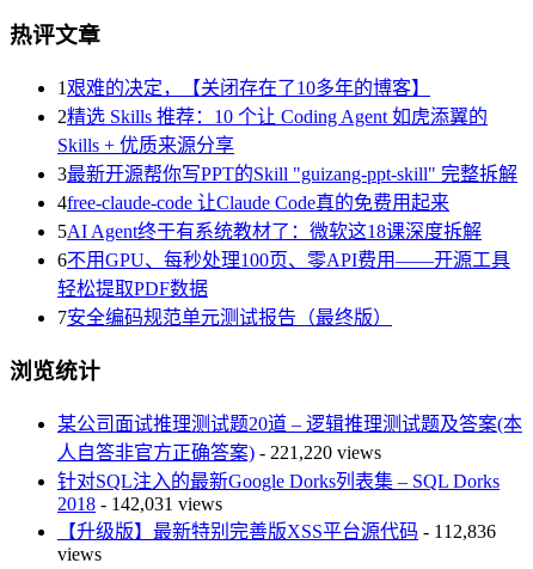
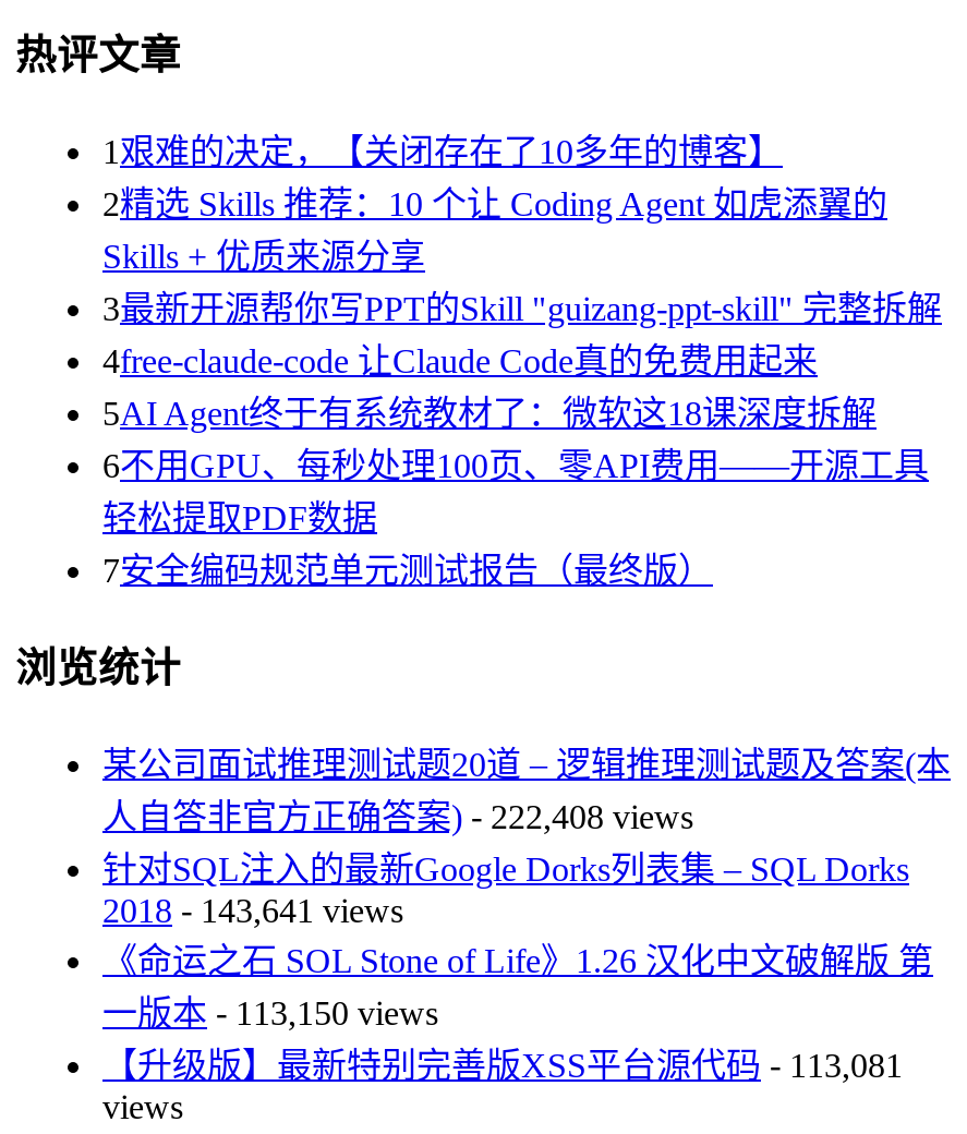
- 人自答非官方正确答案) - 221,220 views
+ 人自答非官方正确答案) - 222,408 views

- 2018 - 142,031 views
- 【升级版】最新特别完善版XSS平台源代码- 112,836
+ 2018 - 143,641 views
+ 《命运之石 SOL Stone of Life》1.26 汉化中文破解版 第
+ 一版本- 113,150 views
+ 【升级版】最新特别完善版XSS平台源代码- 113,081
